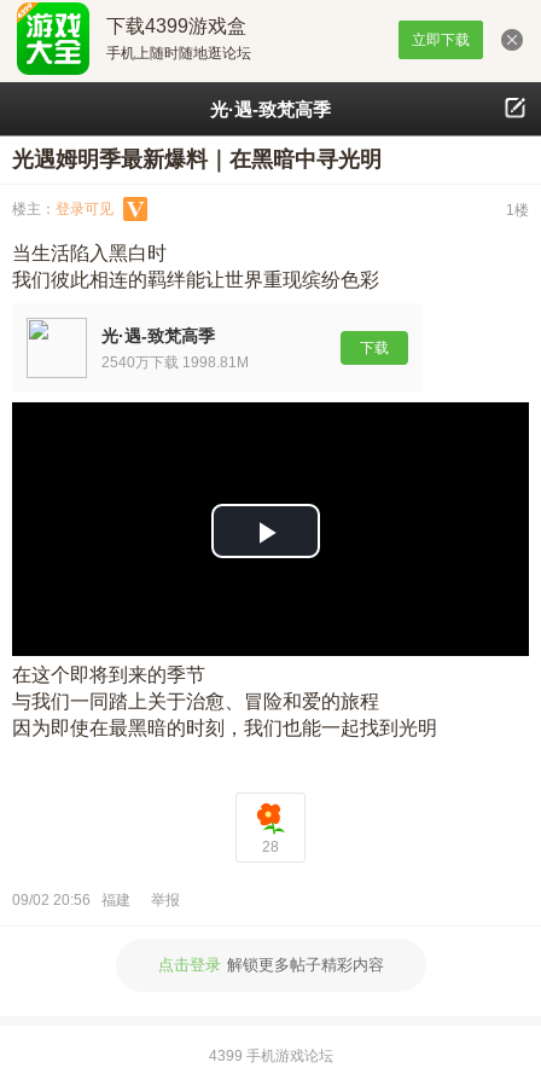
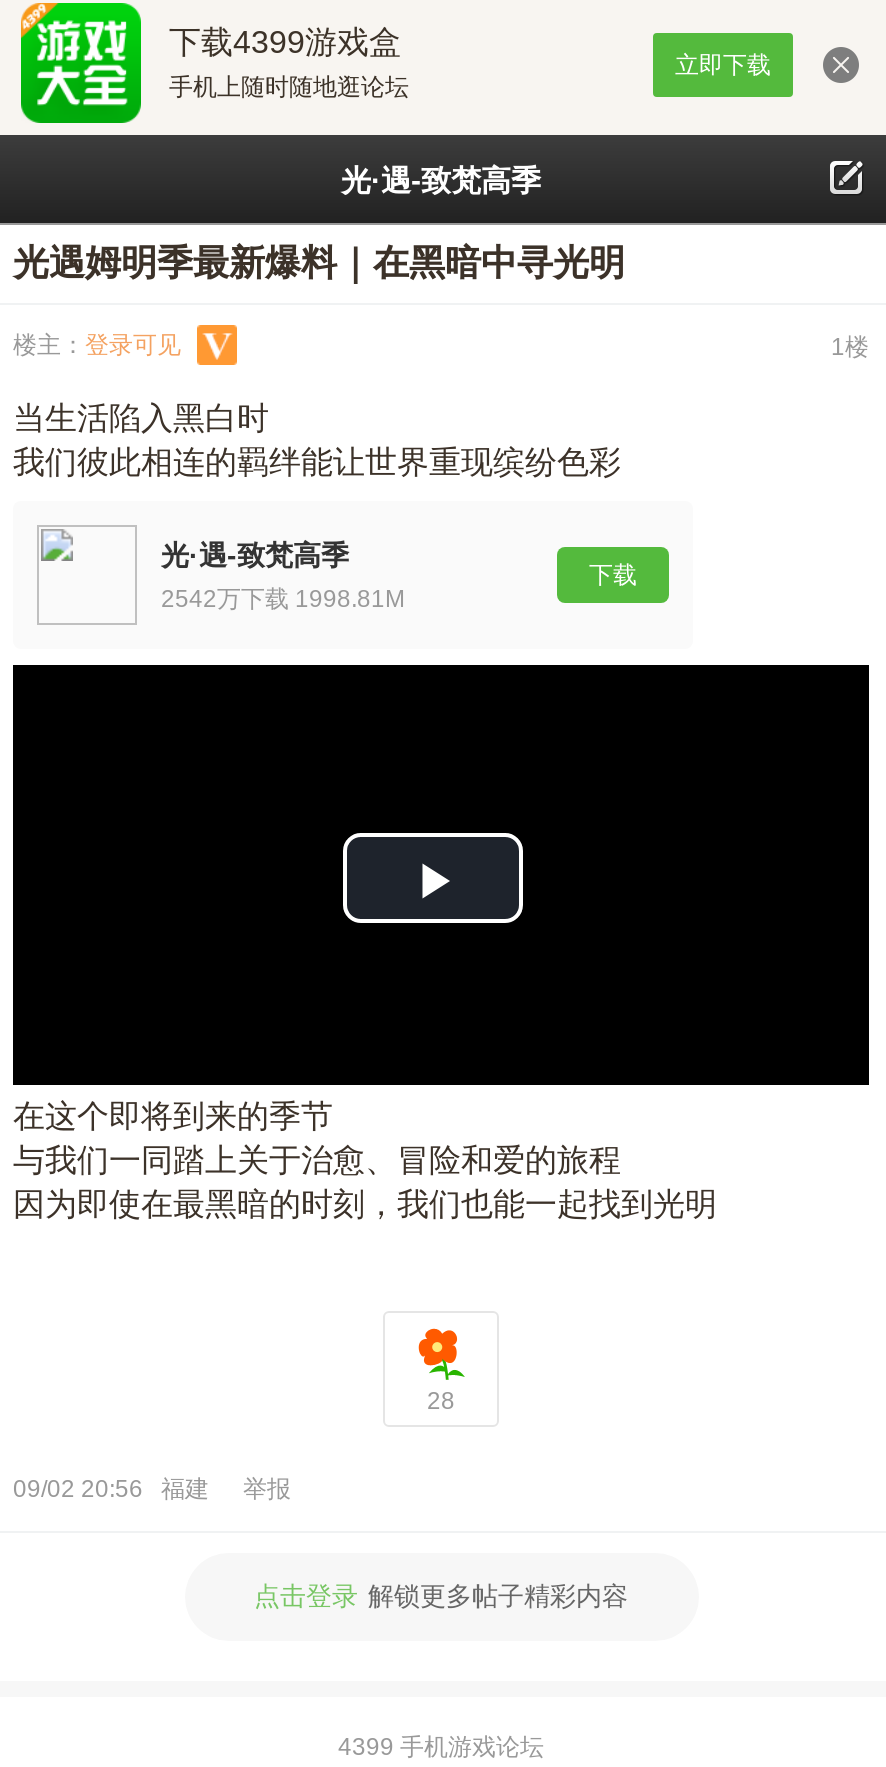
- 2540万下载 1998.81M
+ 2542万下载 1998.81M
